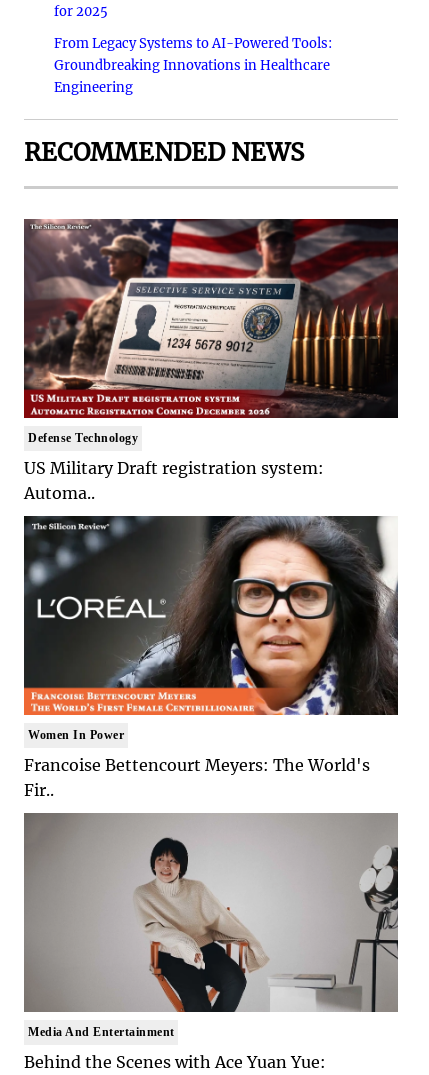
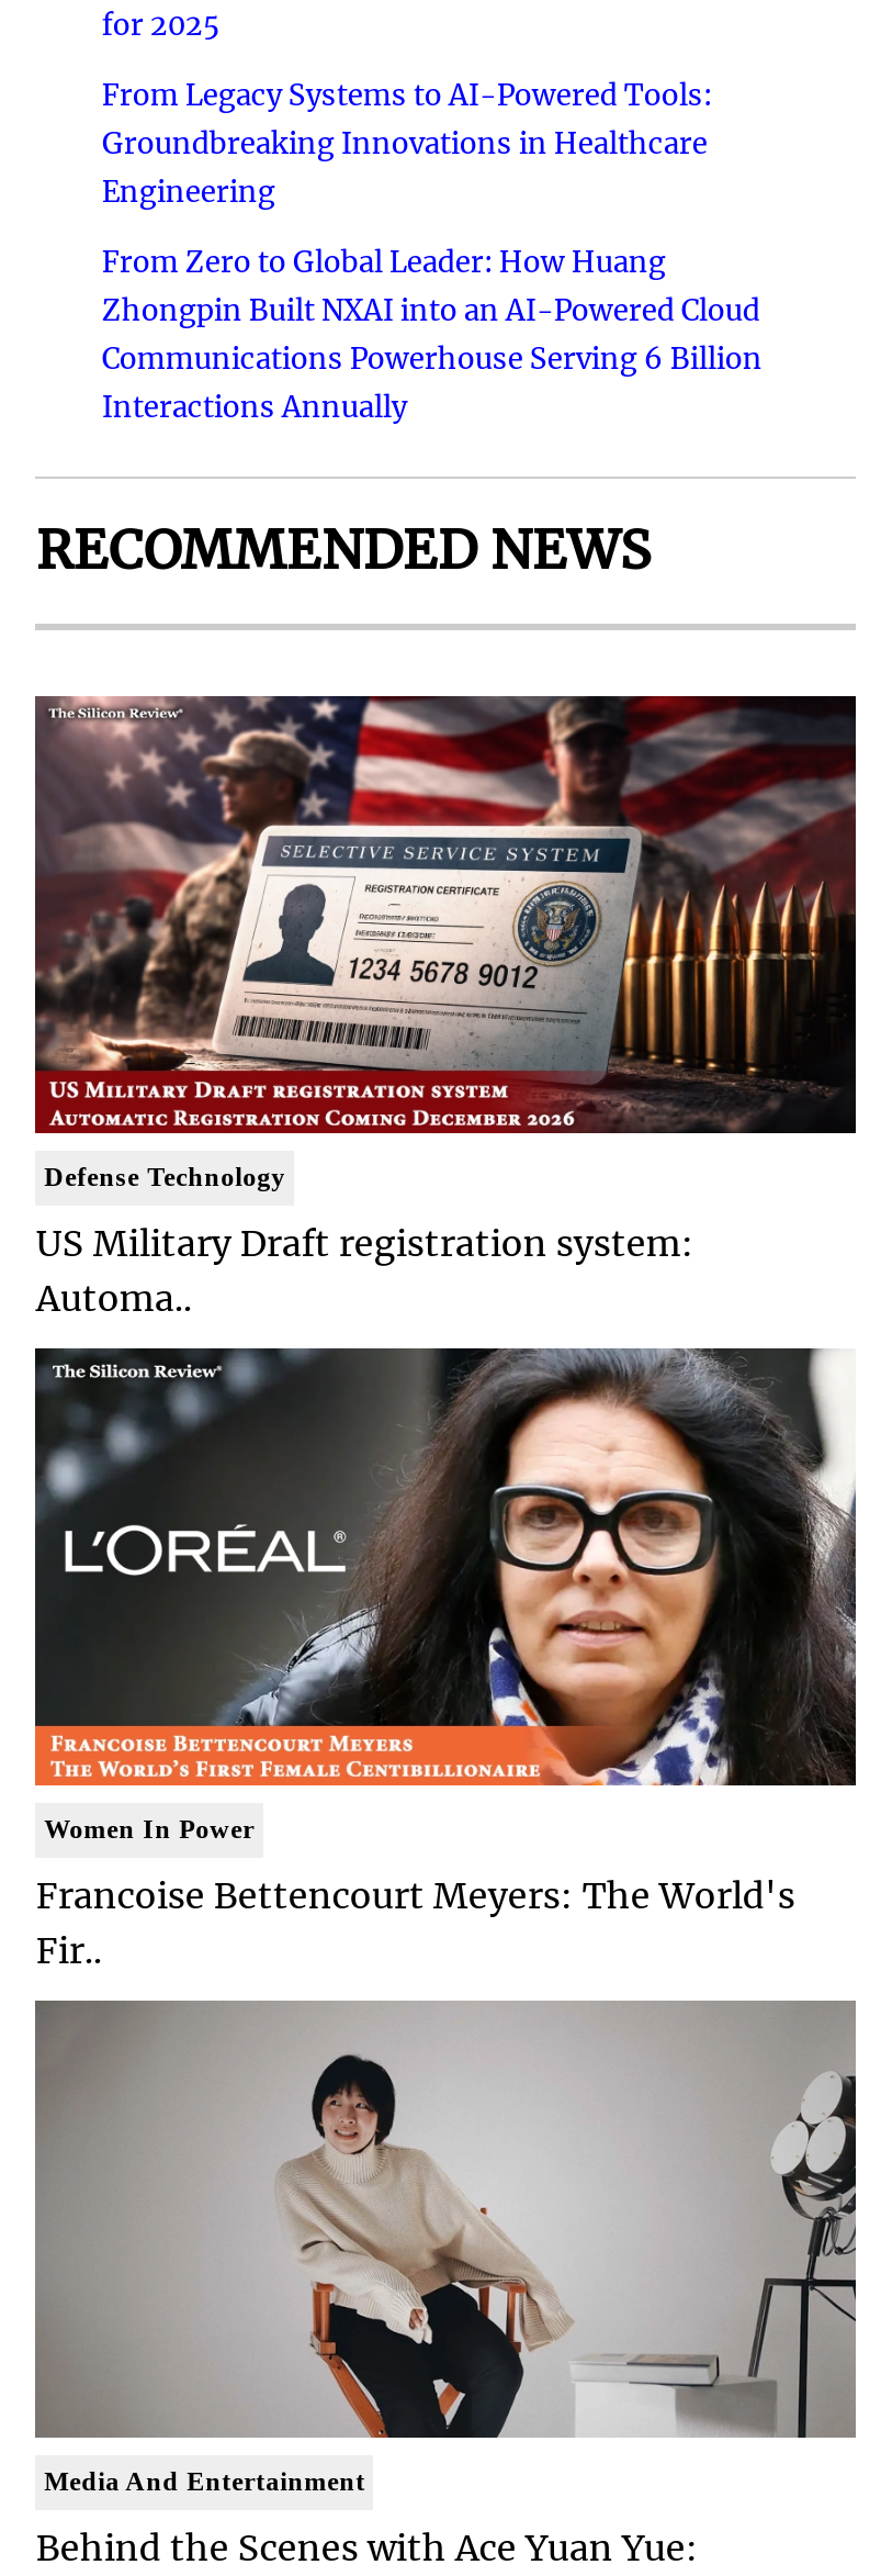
+ From Zero to Global Leader: How Huang
+ Zhongpin Built NXAI into an AI-Powered Cloud
+ Communications Powerhouse Serving 6 Billion
+ Interactions Annually
